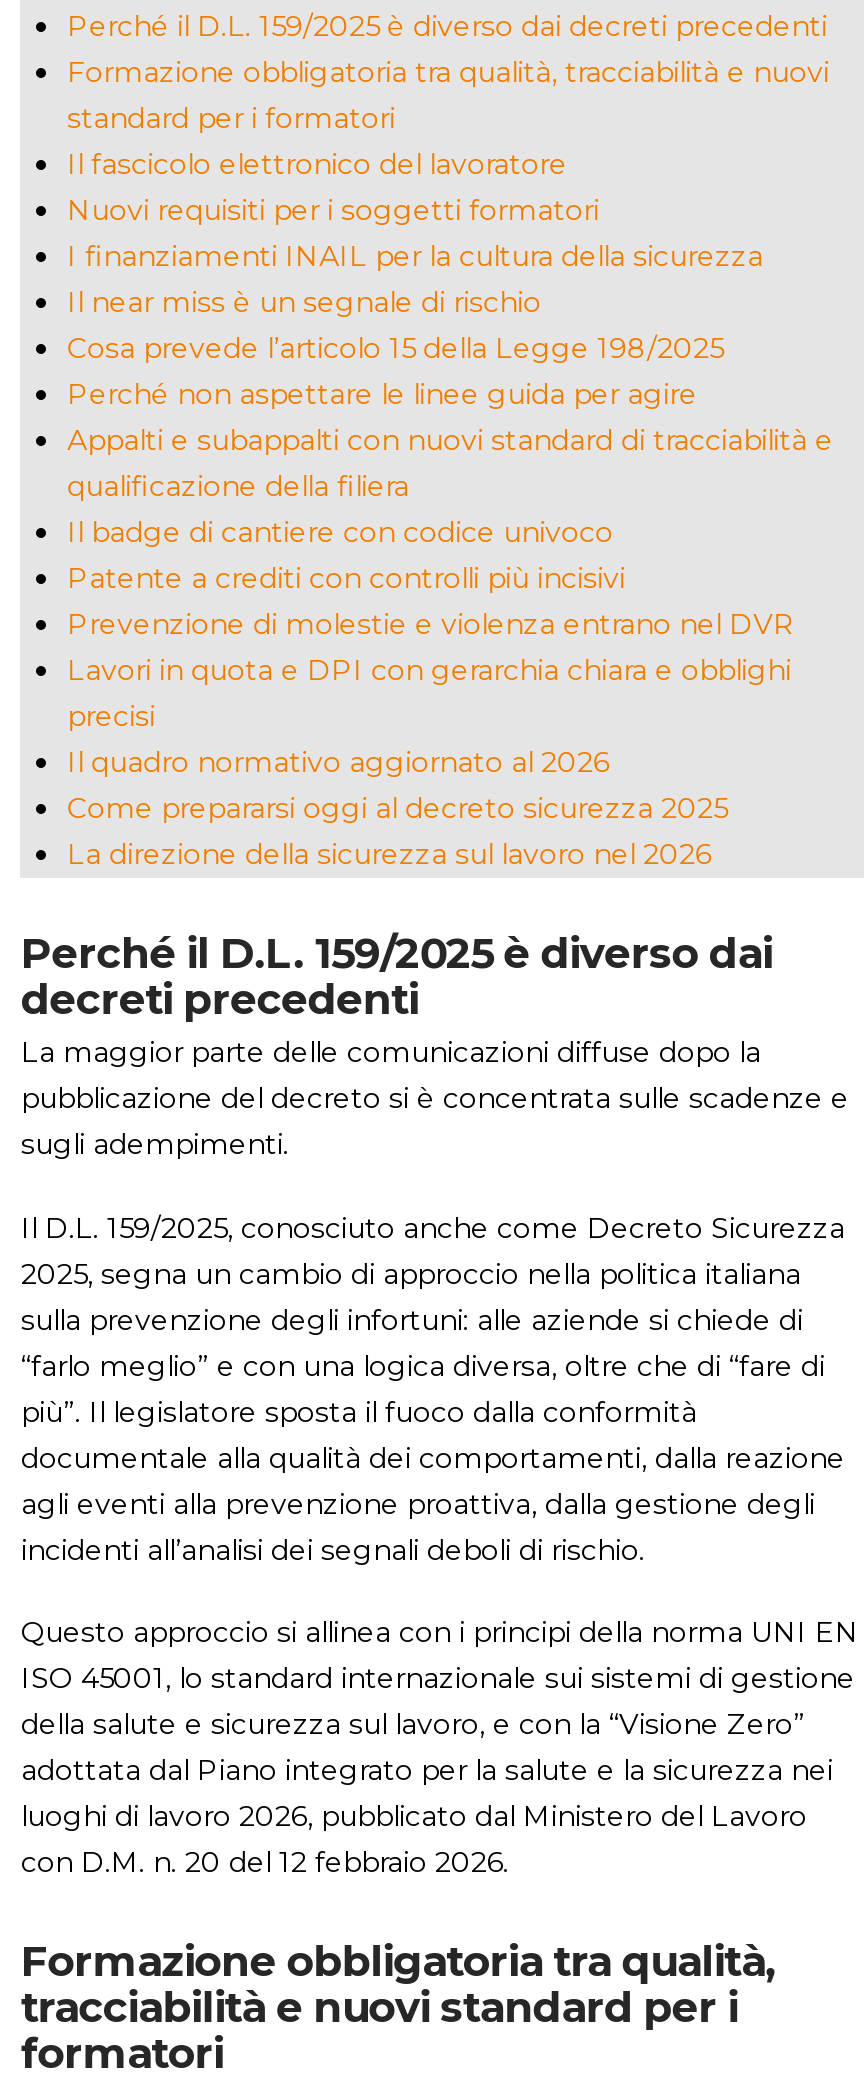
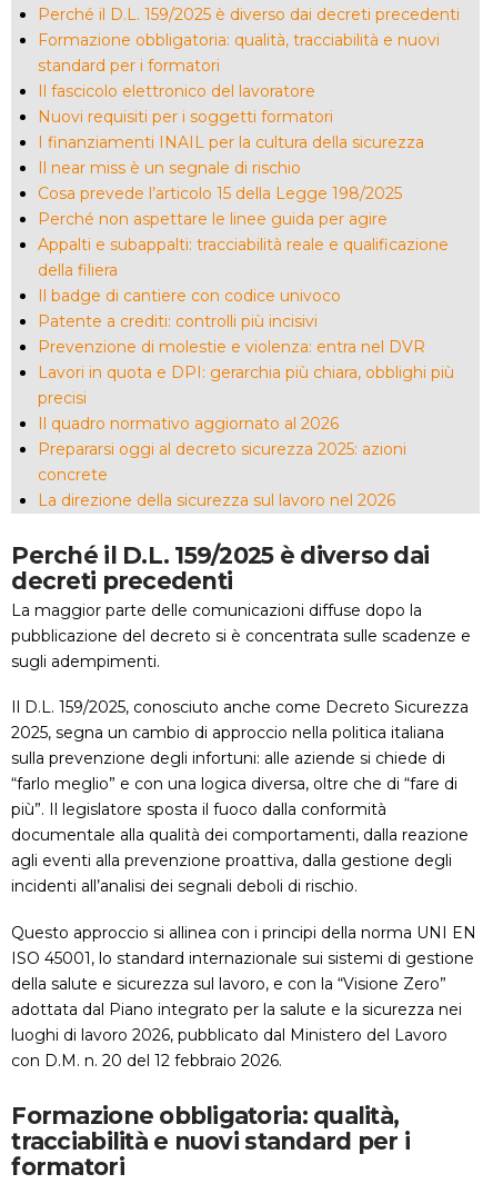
- Formazione obbligatoria tra qualità, tracciabilità e nuovi
+ Formazione obbligatoria: qualità, tracciabilità e nuovi

- Appalti e subappalti con nuovi standard di tracciabilità e
- qualificazione della filiera
+ Appalti e subappalti: tracciabilità reale e qualificazione
+ della filiera

- Patente a crediti con controlli più incisivi
- Prevenzione di molestie e violenza entrano nel DVR
- Lavori in quota e DPI con gerarchia chiara e obblighi
+ Patente a crediti: controlli più incisivi
+ Prevenzione di molestie e violenza: entra nel DVR
+ Lavori in quota e DPI: gerarchia più chiara, obblighi più

- Come prepararsi oggi al decreto sicurezza 2025
+ Prepararsi oggi al decreto sicurezza 2025: azioni
+ concrete

- Formazione obbligatoria tra qualità,
+ Formazione obbligatoria: qualità,
